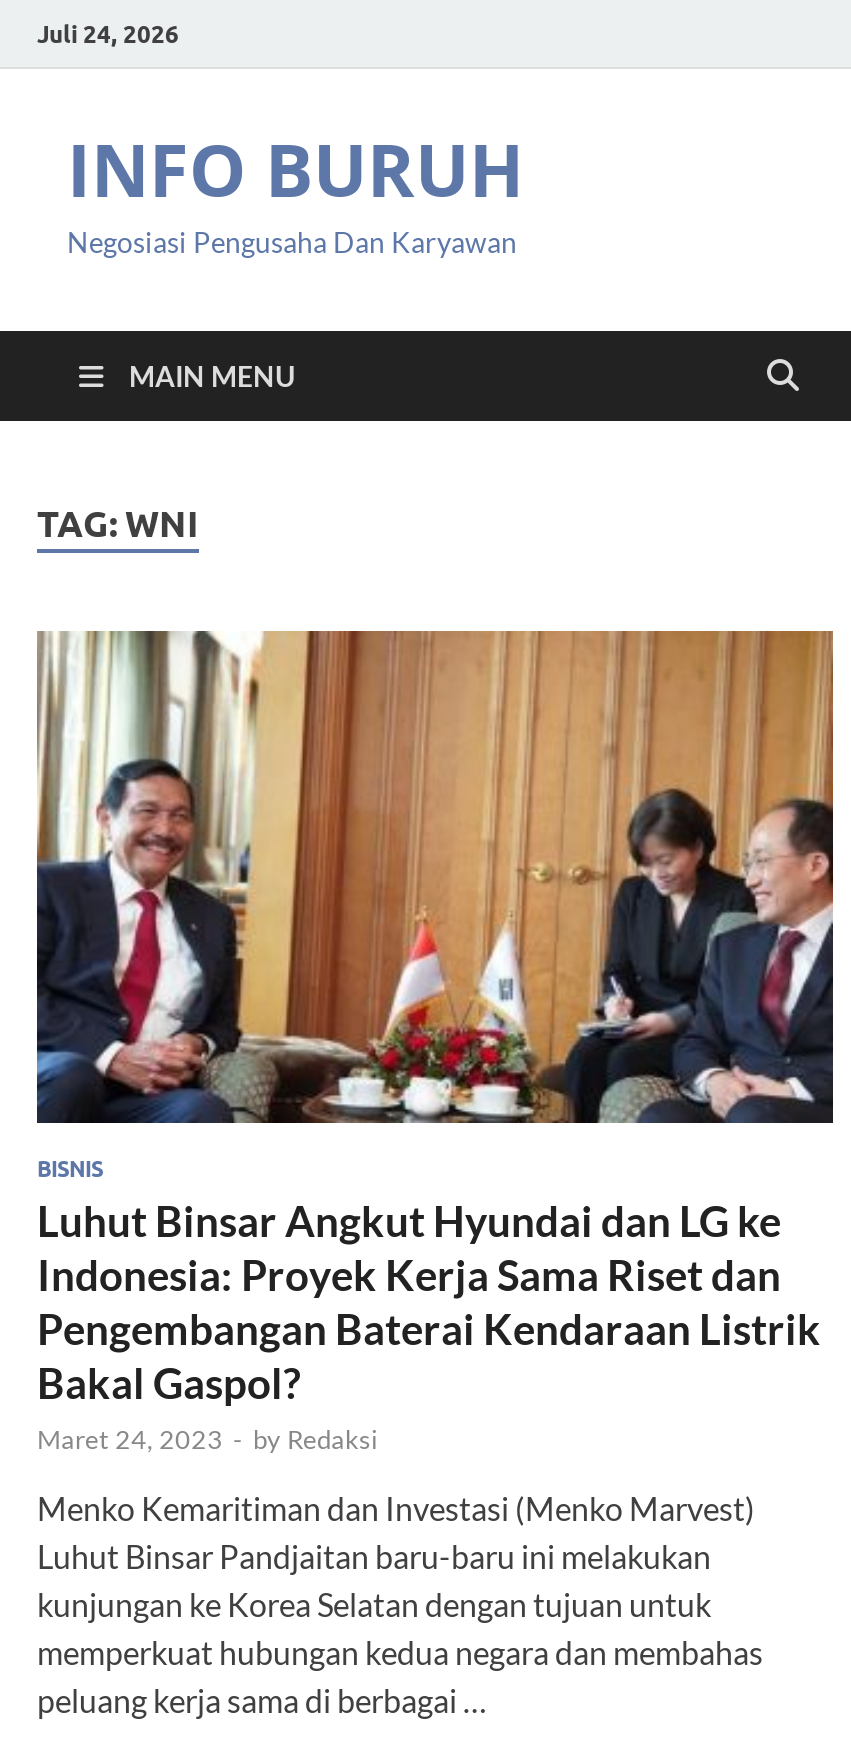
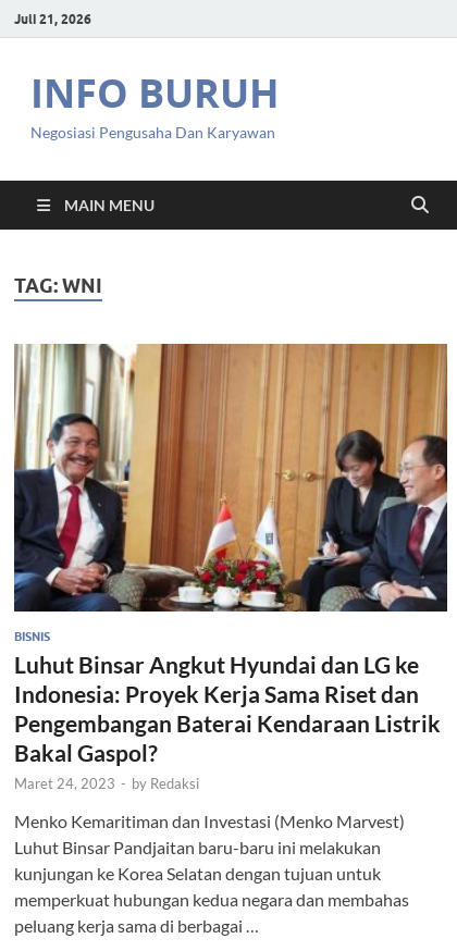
- Juli 24, 2026
+ Juli 21, 2026
